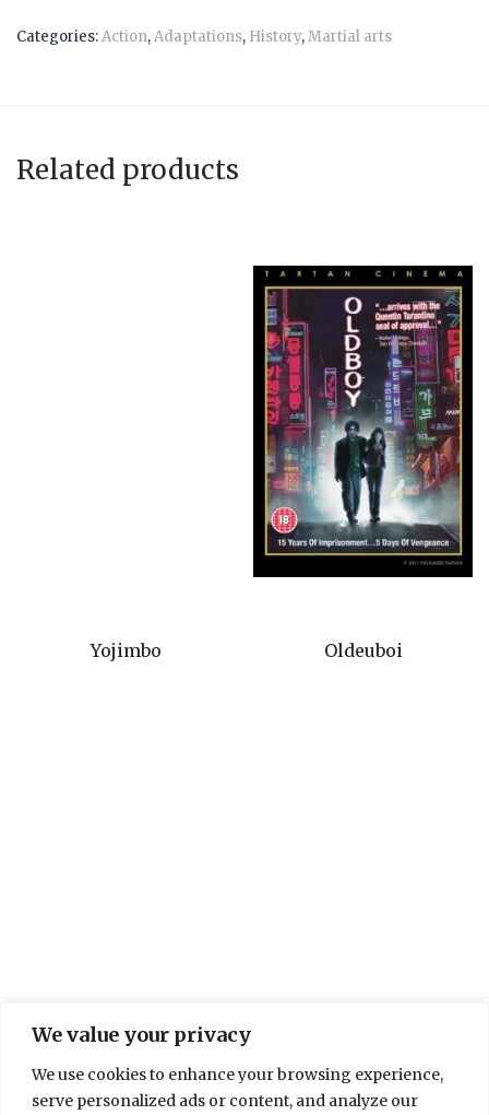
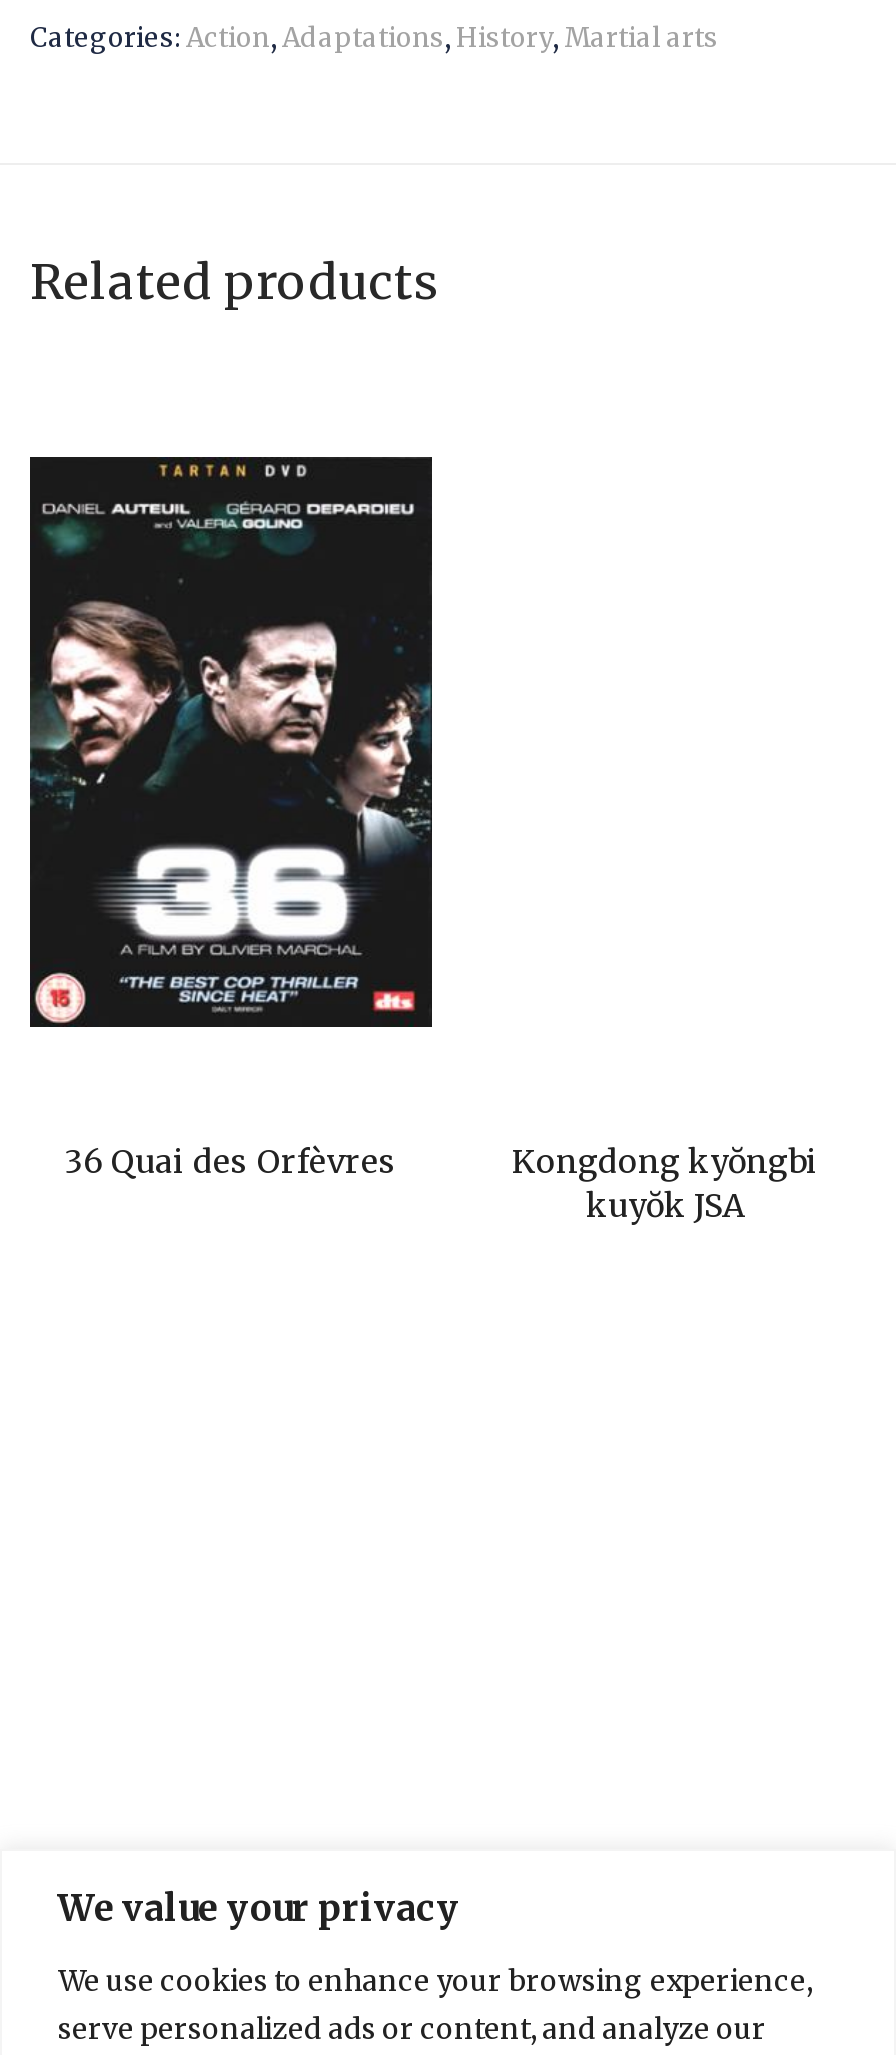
+ [image]

- [image]

- Yojimbo
- Oldeuboi
+ 36 Quai des Orfèvres
+ Kongdong kyŏngbi
+ kuyŏk JSA
